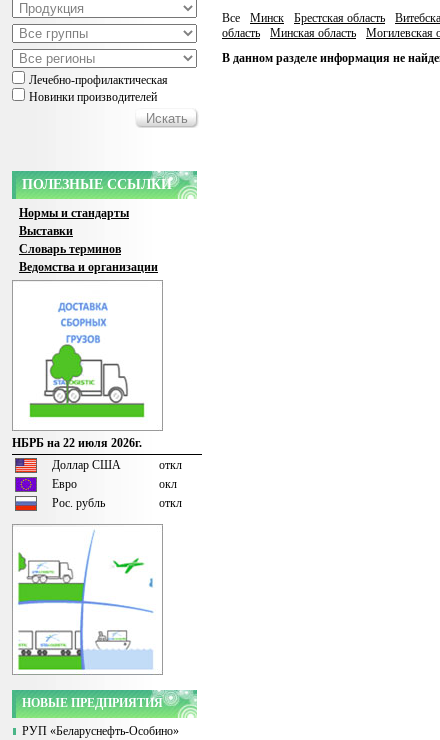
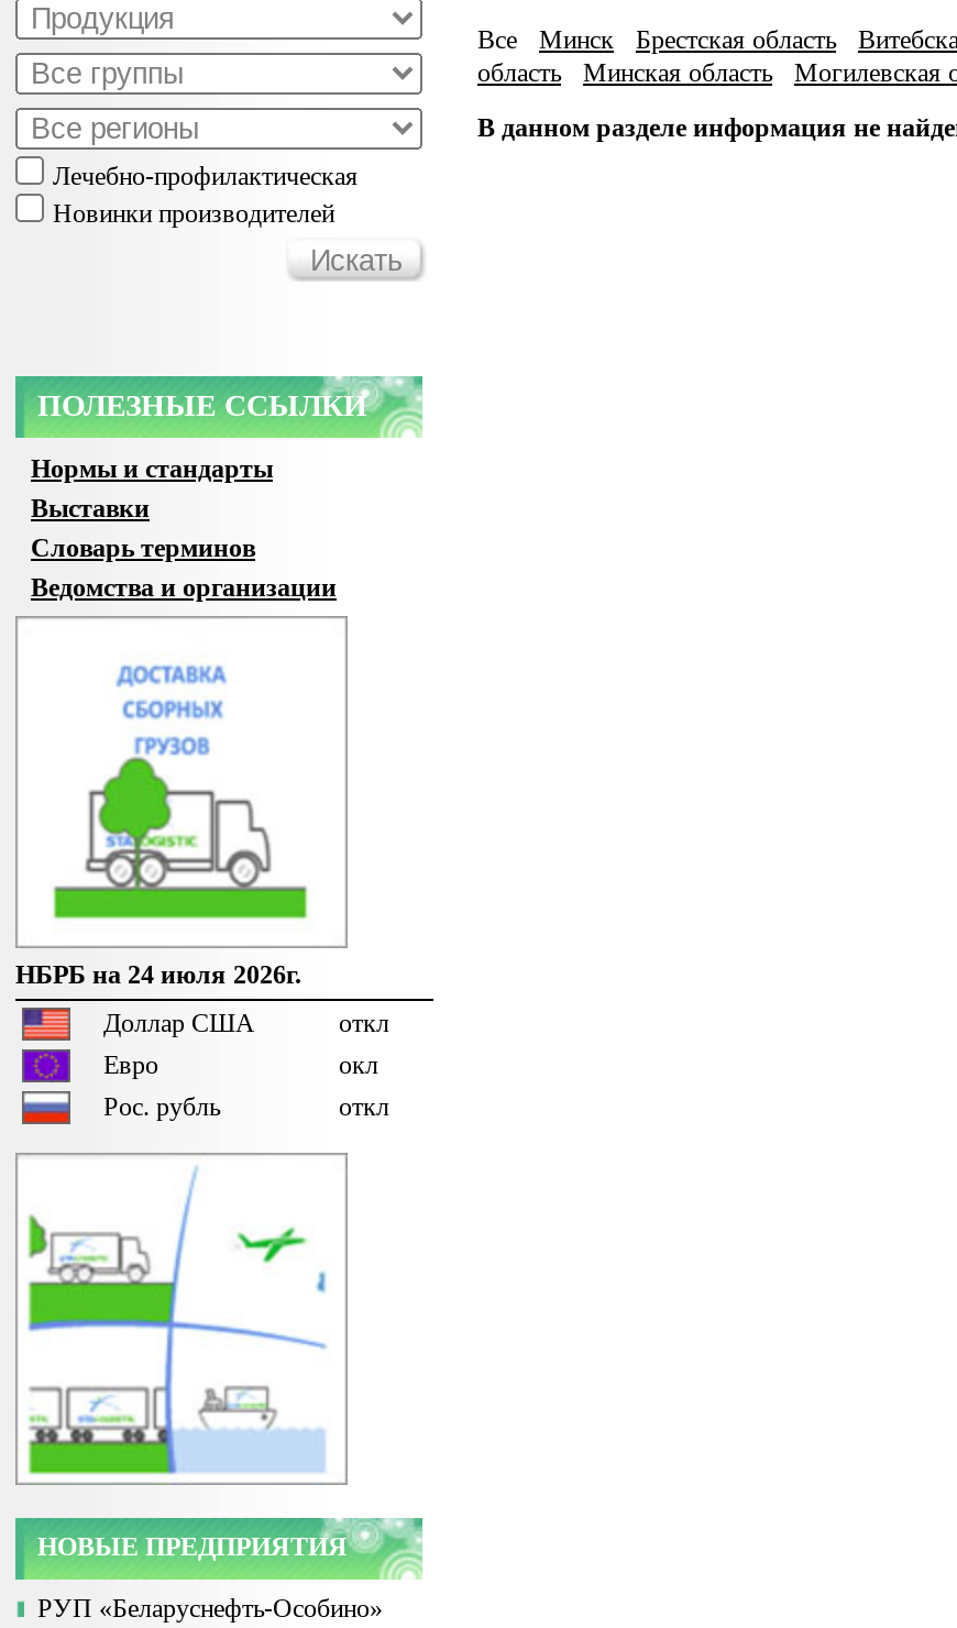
- НБРБ на 22 июля 2026г.
+ НБРБ на 24 июля 2026г.
